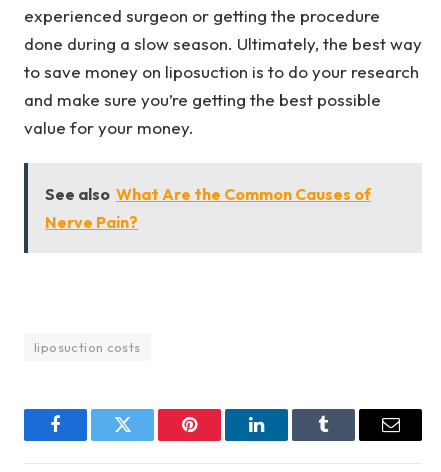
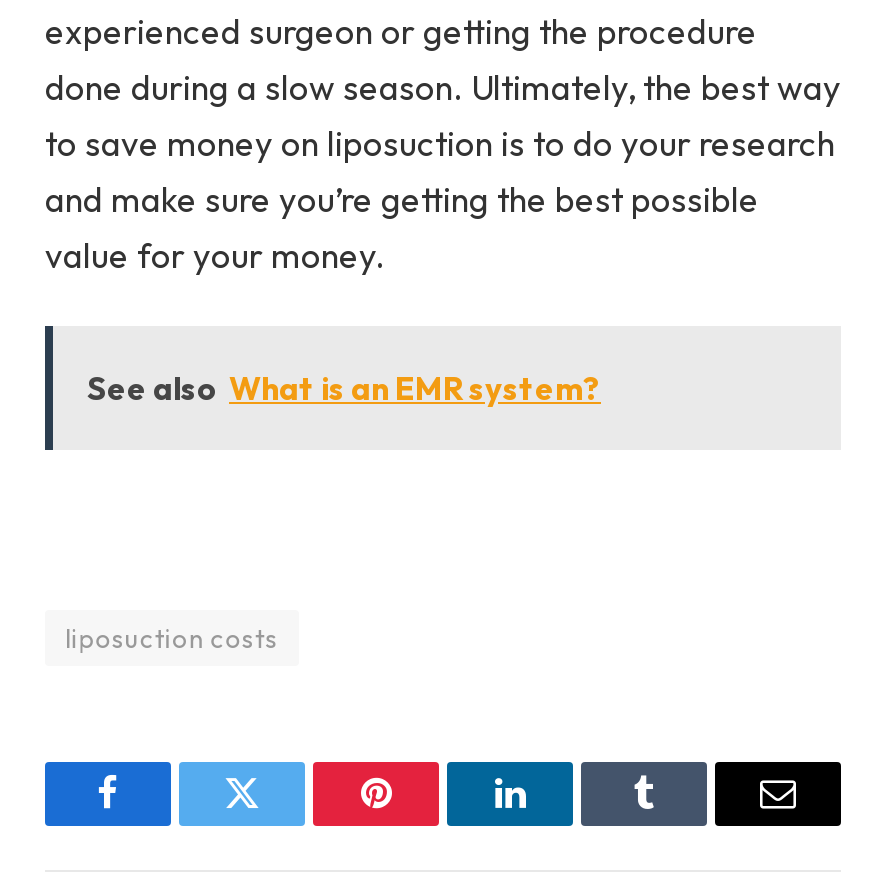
- See also What Are the Common Causes of
- Nerve Pain?
+ See also What is an EMR system?
